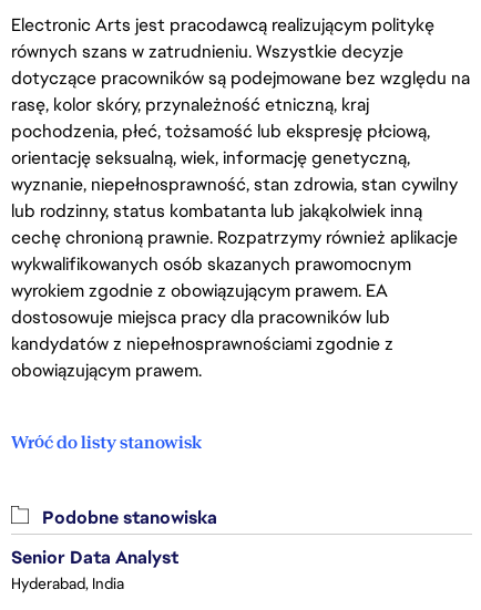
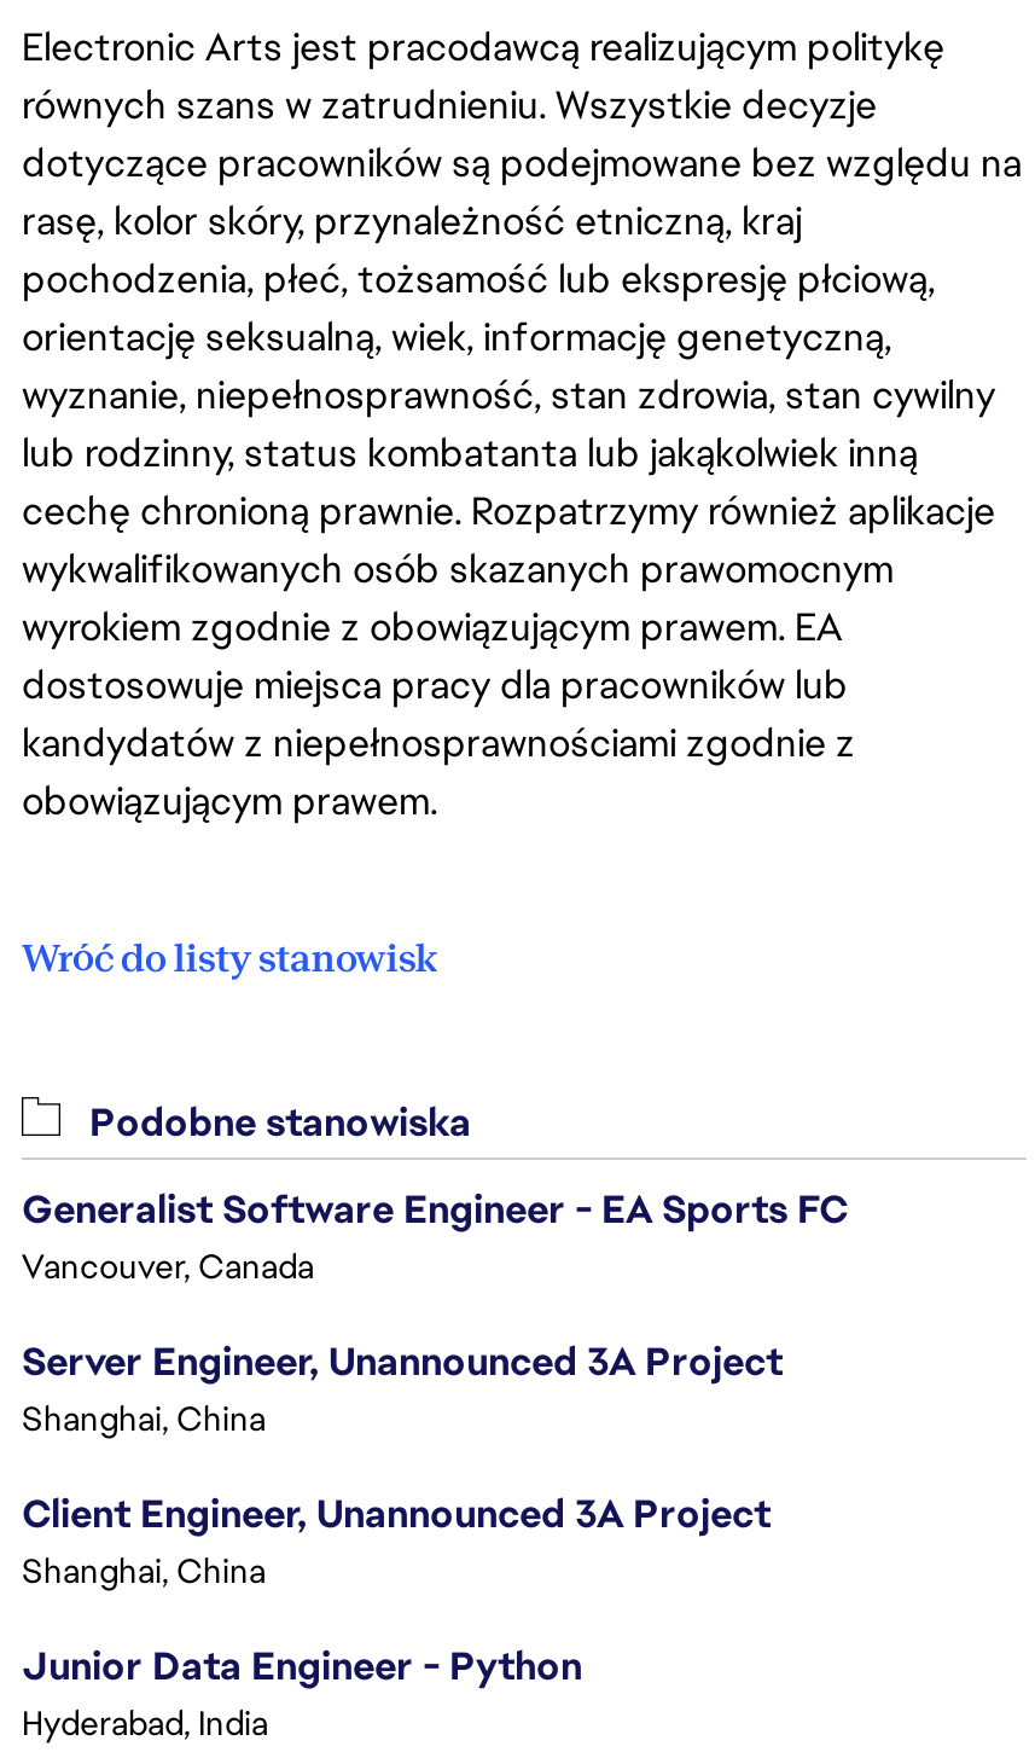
- Senior Data Analyst
+ Generalist Software Engineer - EA Sports FC
+ Vancouver, Canada
+ Server Engineer, Unannounced 3A Project
+ Shanghai, China
+ Client Engineer, Unannounced 3A Project
+ Shanghai, China
+ Junior Data Engineer - Python
